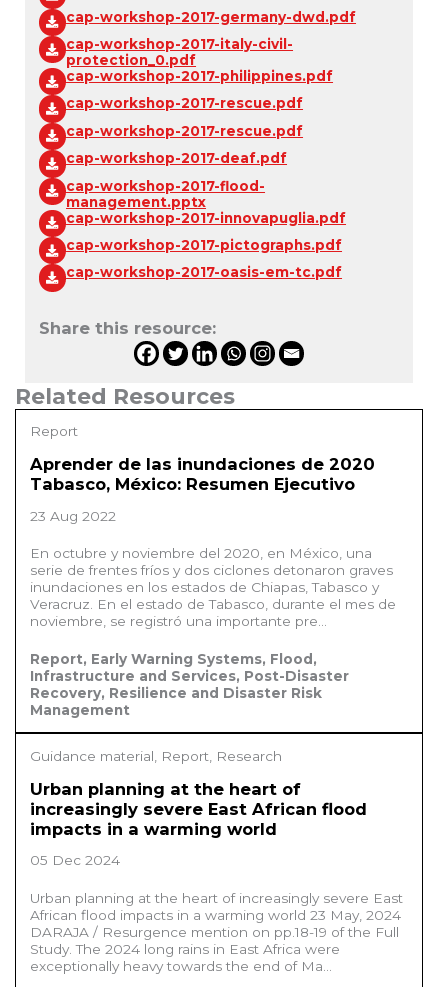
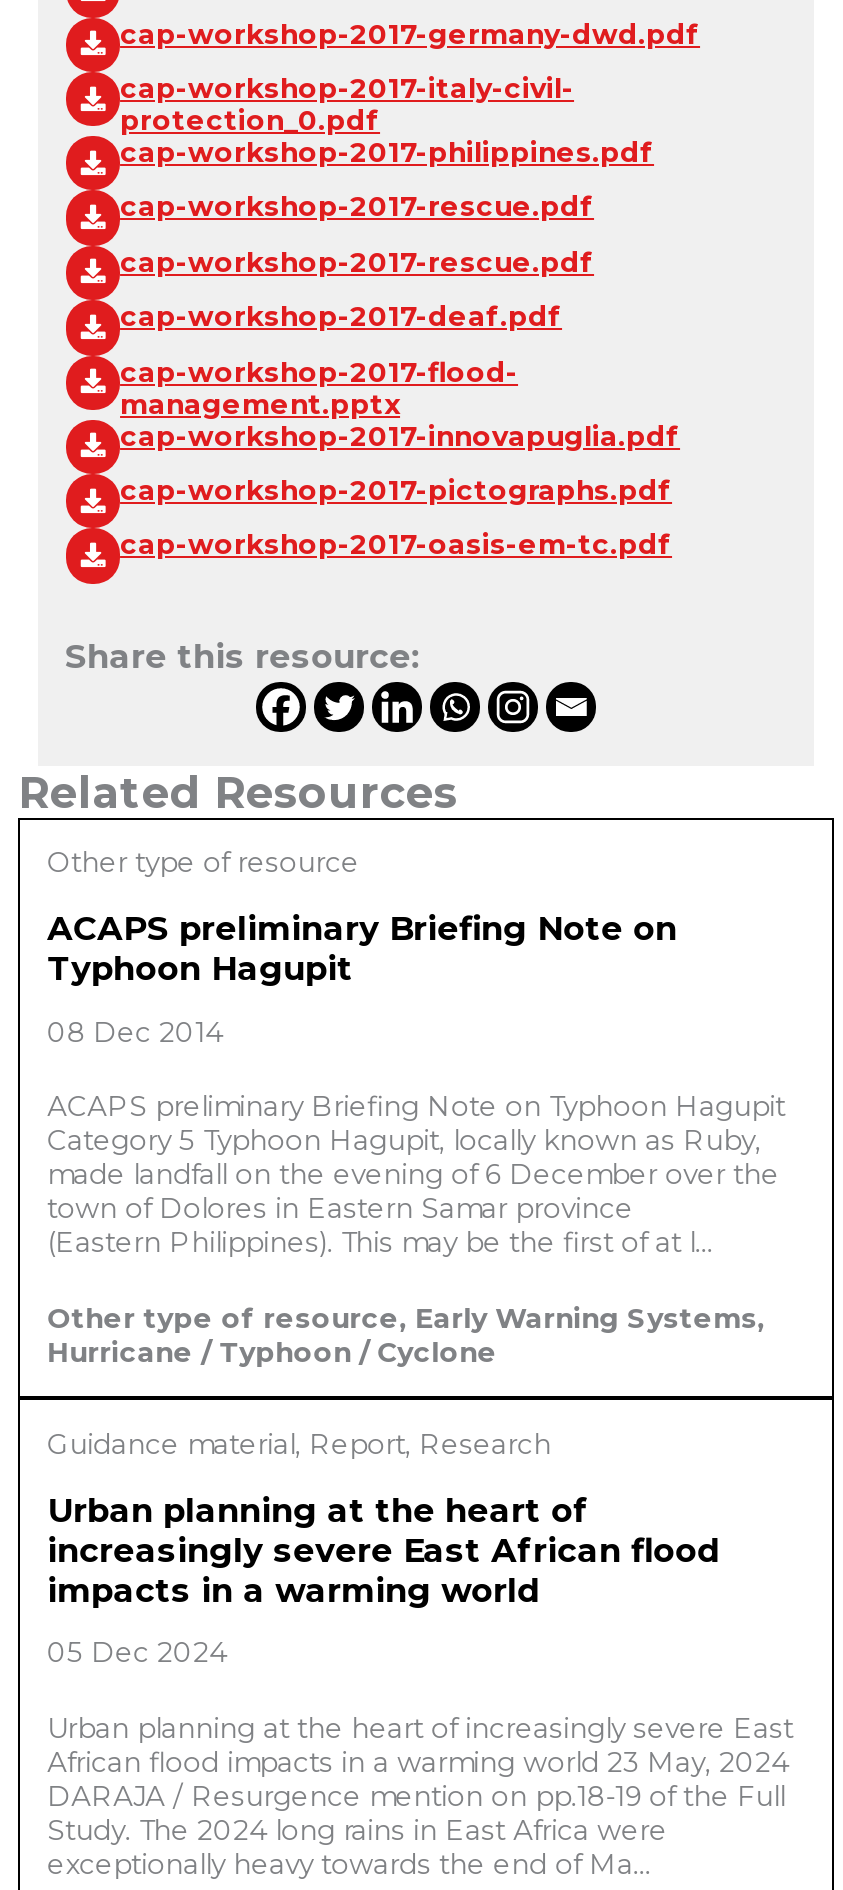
- Report
+ Other type of resource

- Aprender de las inundaciones de 2020
- Tabasco, México: Resumen Ejecutivo
+ ACAPS preliminary Briefing Note on
+ Typhoon Hagupit

- 23 Aug 2022
+ 08 Dec 2014

- En octubre y noviembre del 2020, en México, una
- serie de frentes fríos y dos ciclones detonaron graves
- inundaciones en los estados de Chiapas, Tabasco y
- Veracruz. En el estado de Tabasco, durante el mes de
- noviembre, se registró una importante pre...
+ ACAPS preliminary Briefing Note on Typhoon Hagupit
+ Category 5 Typhoon Hagupit, locally known as Ruby,
+ made landfall on the evening of 6 December over the
+ town of Dolores in Eastern Samar province
+ (Eastern Philippines). This may be the first of at l...

- Report, Early Warning Systems, Flood,
- Infrastructure and Services, Post-Disaster
- Recovery, Resilience and Disaster Risk
- Management
+ Other type of resource, Early Warning Systems,
+ Hurricane / Typhoon / Cyclone
